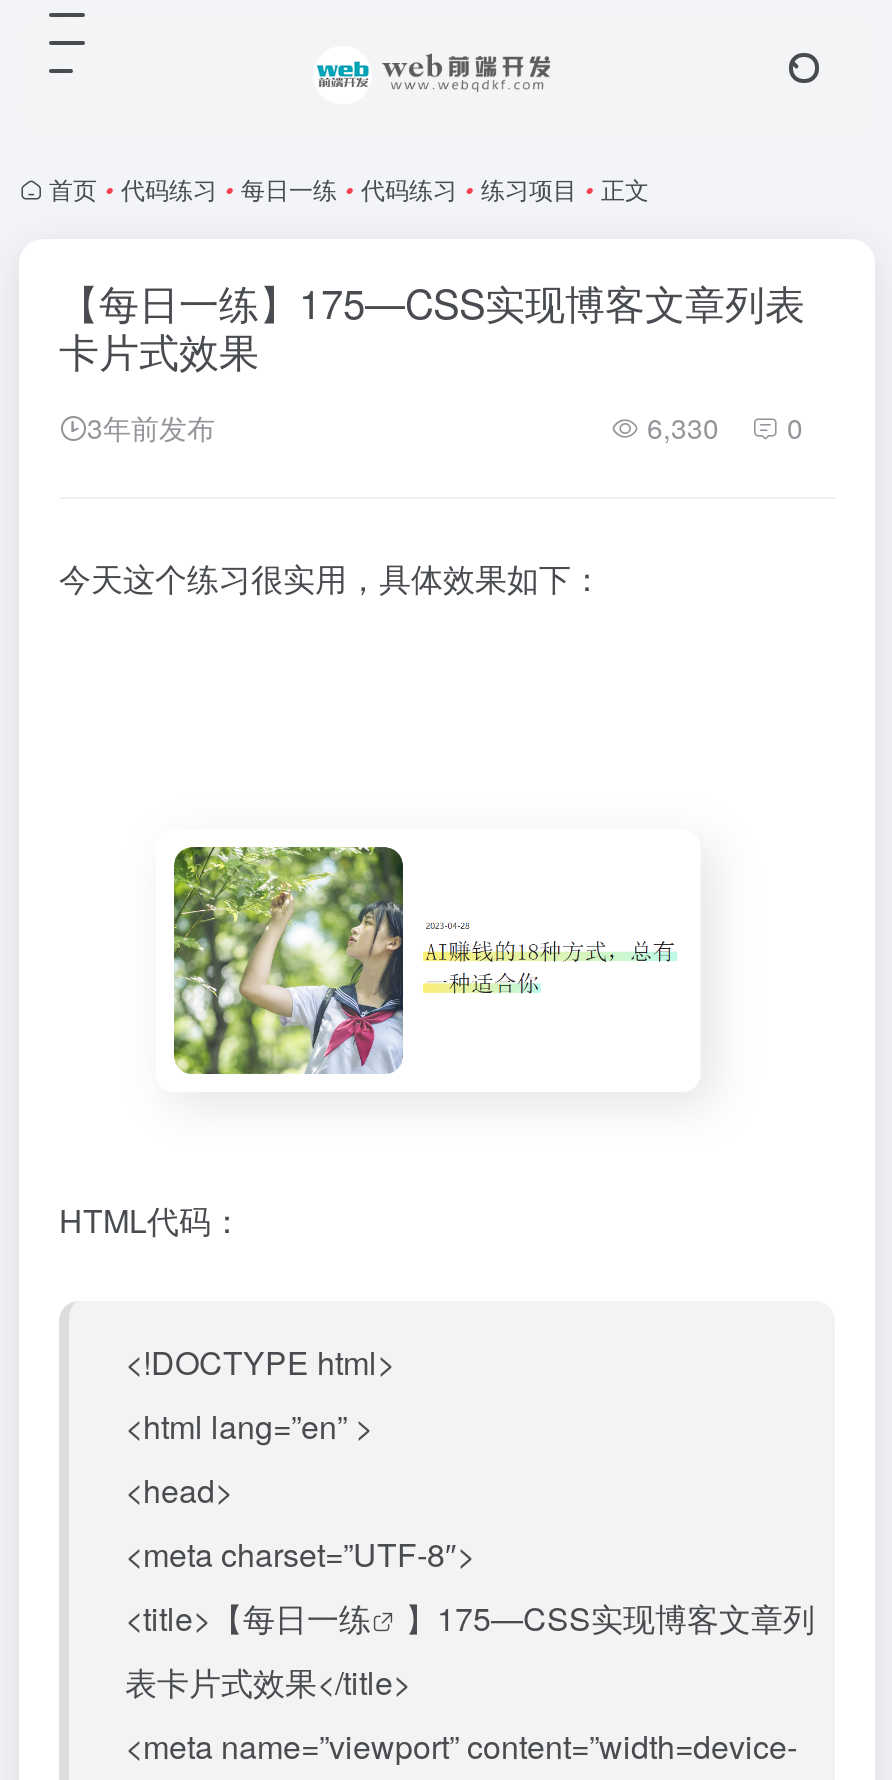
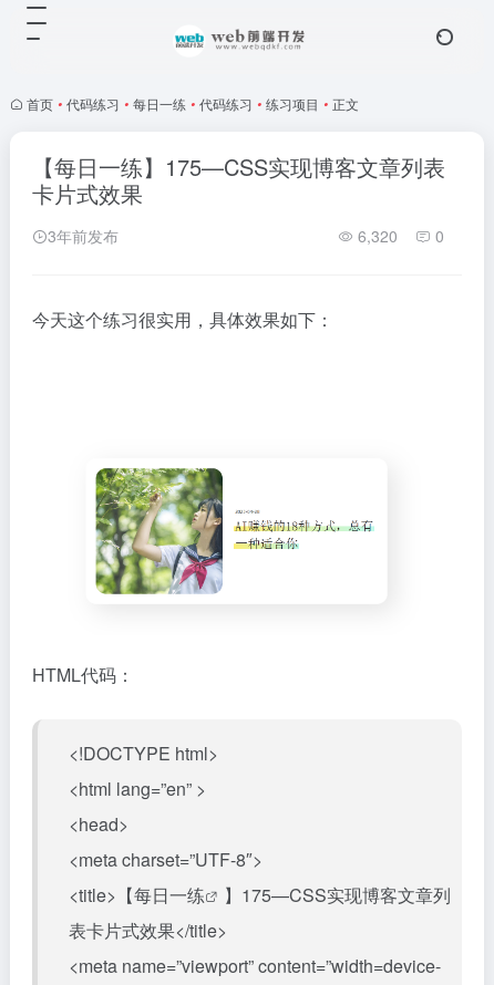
- 6,330 0
+ 6,320 0
